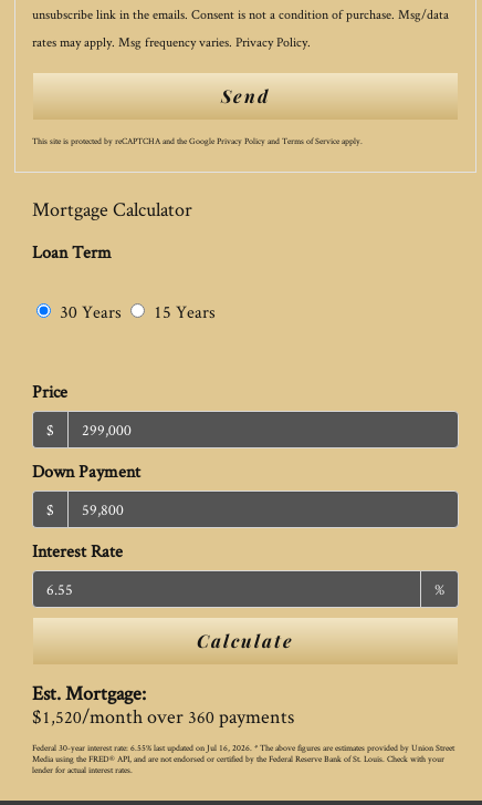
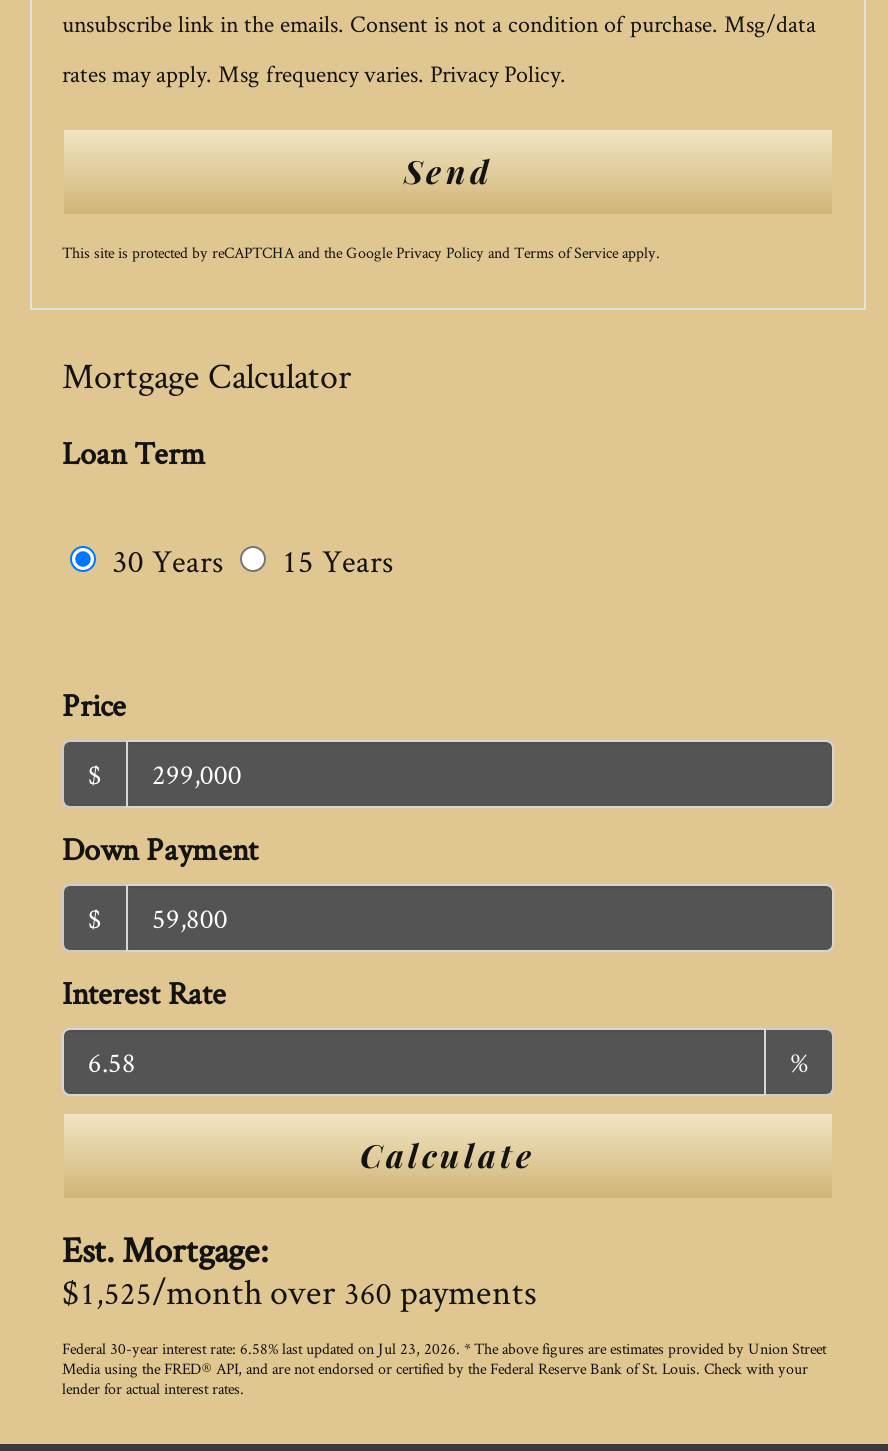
- $1,520/month over 360 payments
+ $1,525/month over 360 payments

- Federal 30-year interest rate: 6.55% last updated on Jul 16, 2026. * The above figures are estimates provided by Union Street
+ Federal 30-year interest rate: 6.58% last updated on Jul 23, 2026. * The above figures are estimates provided by Union Street
